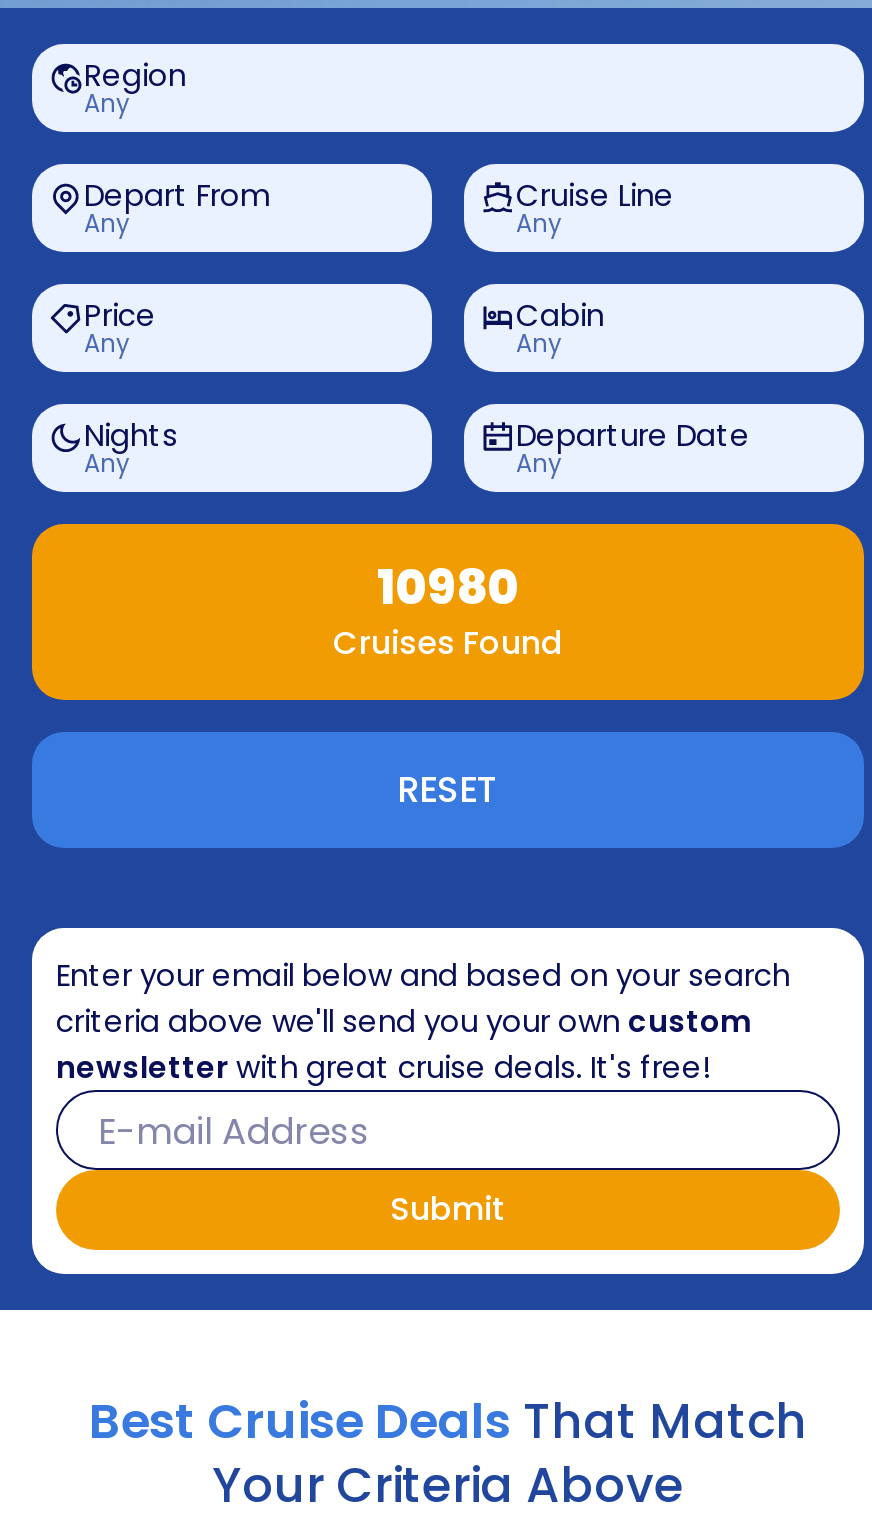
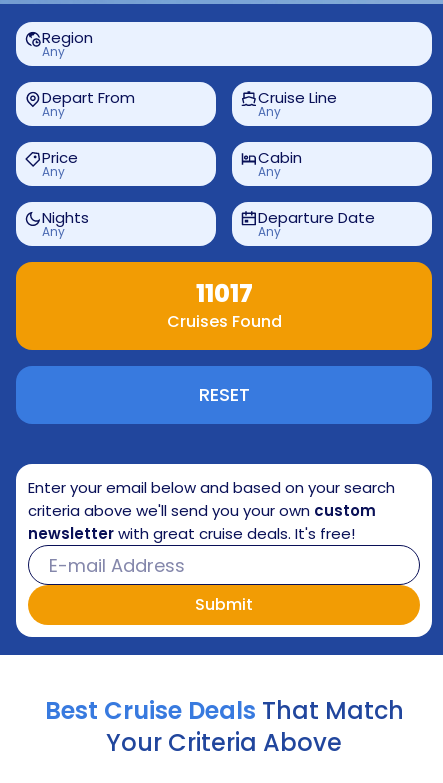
- 10980
+ 11017
